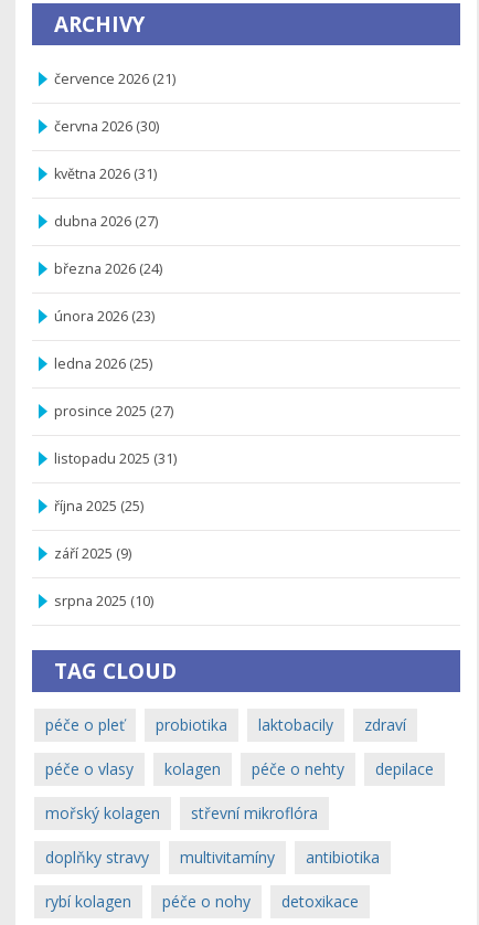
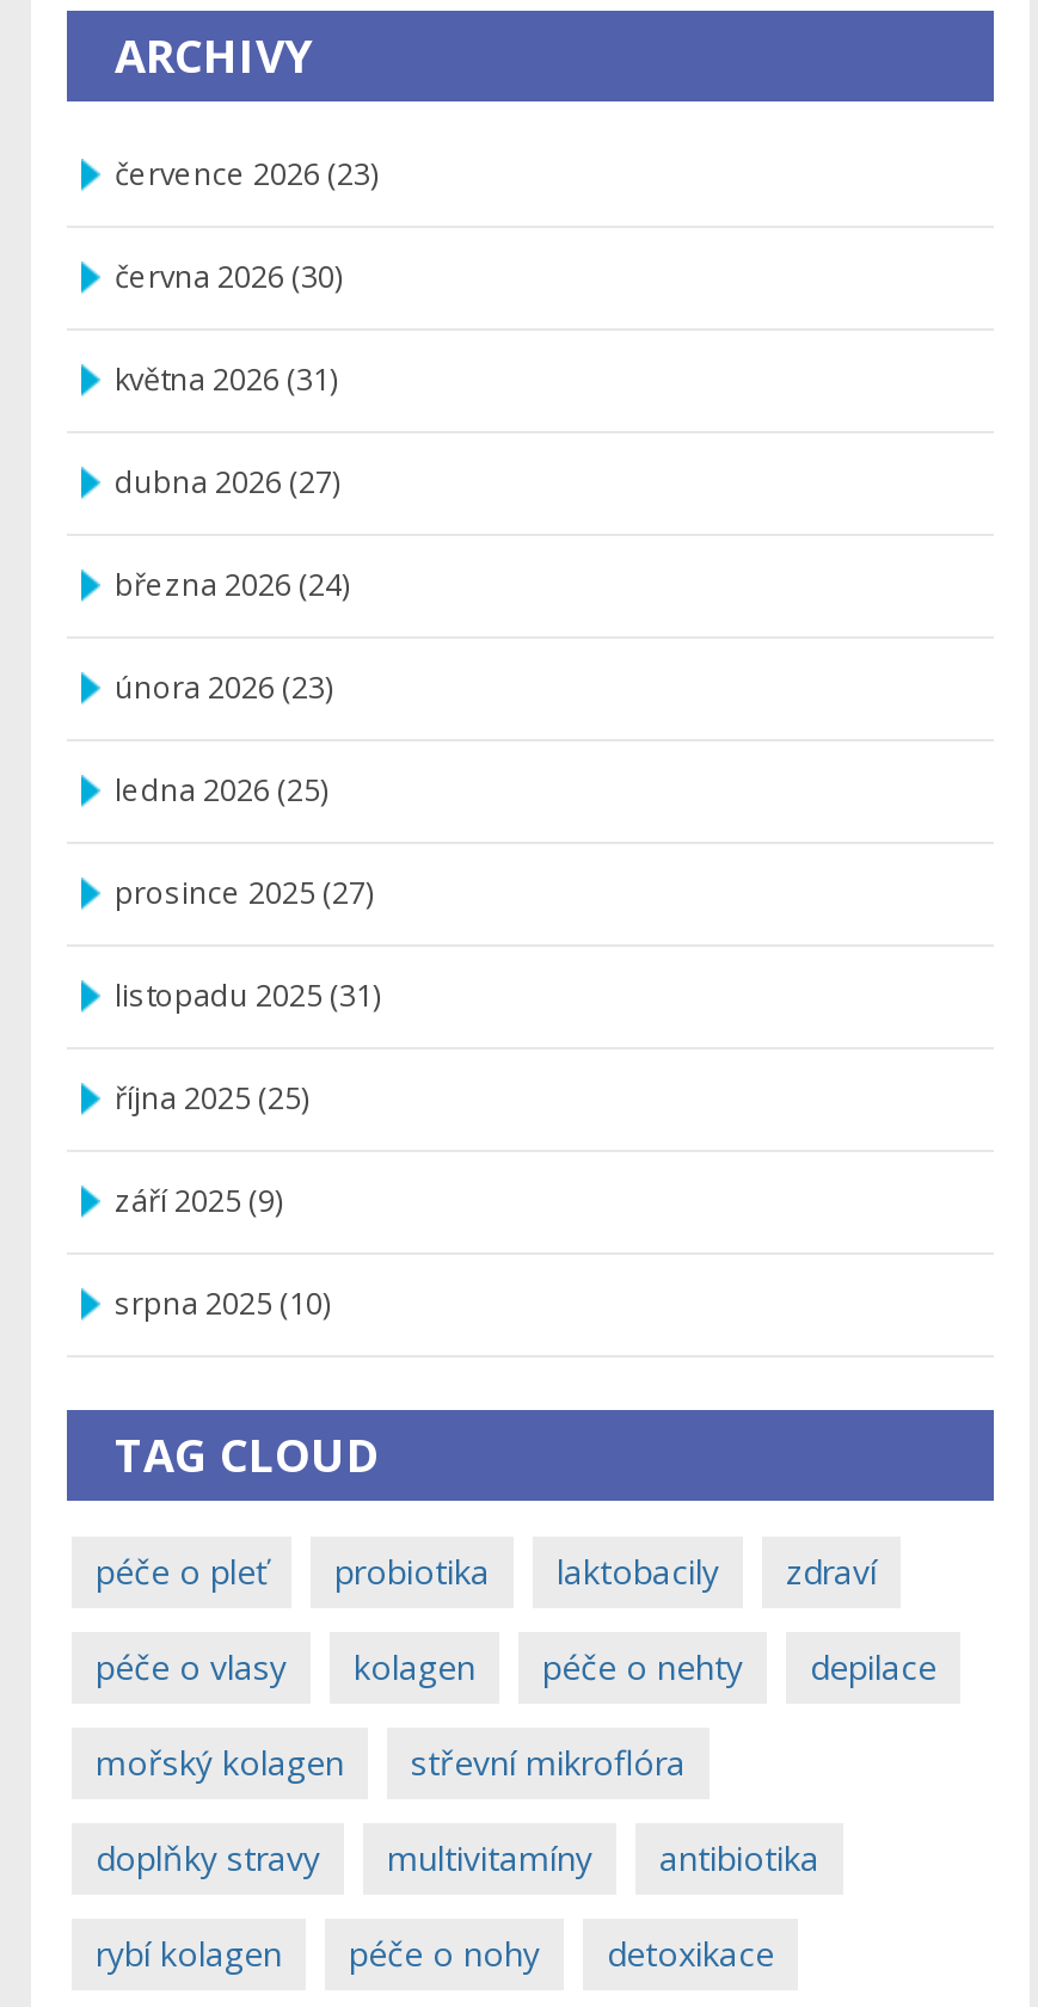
- července 2026 (21)
+ července 2026 (23)
